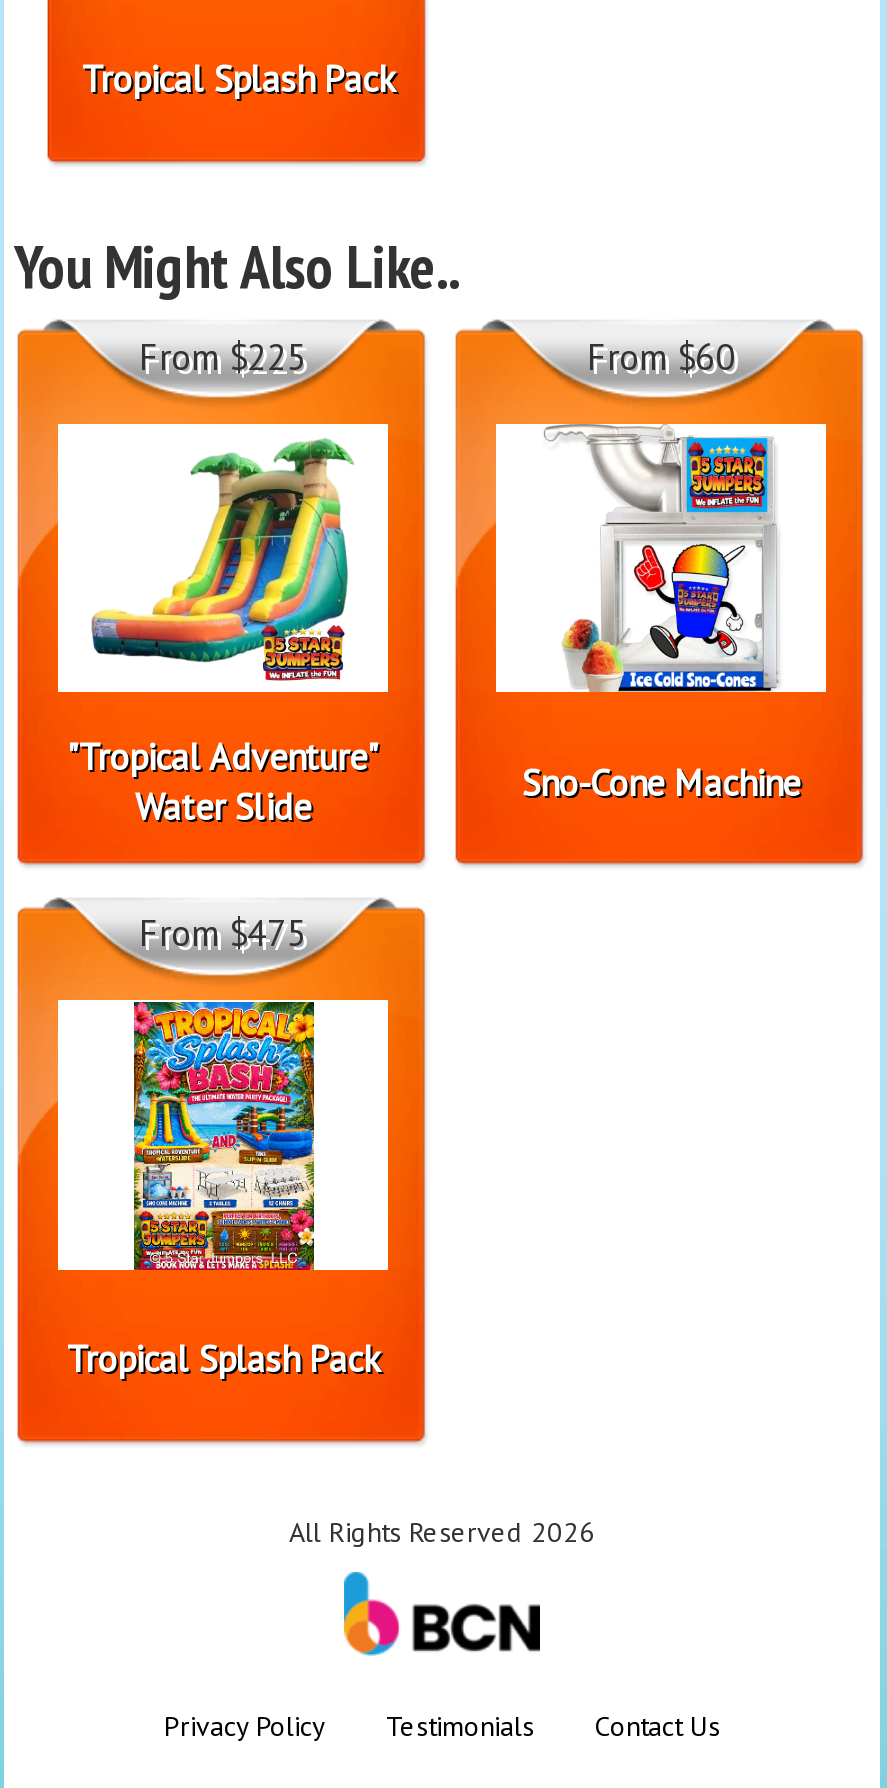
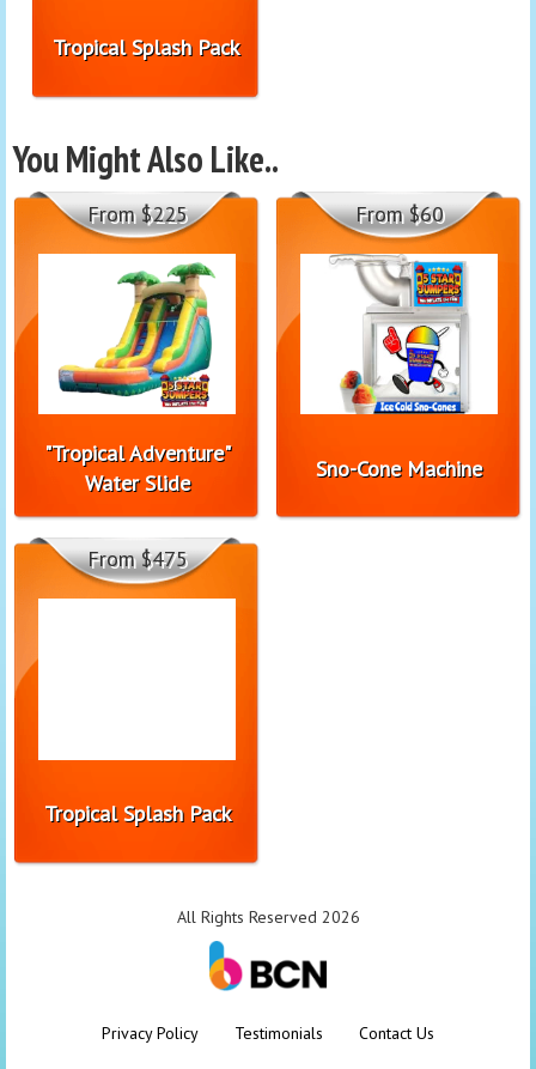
- [image]
